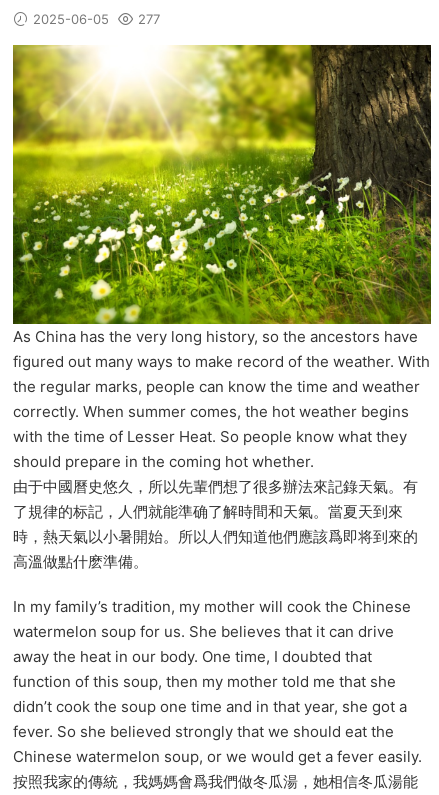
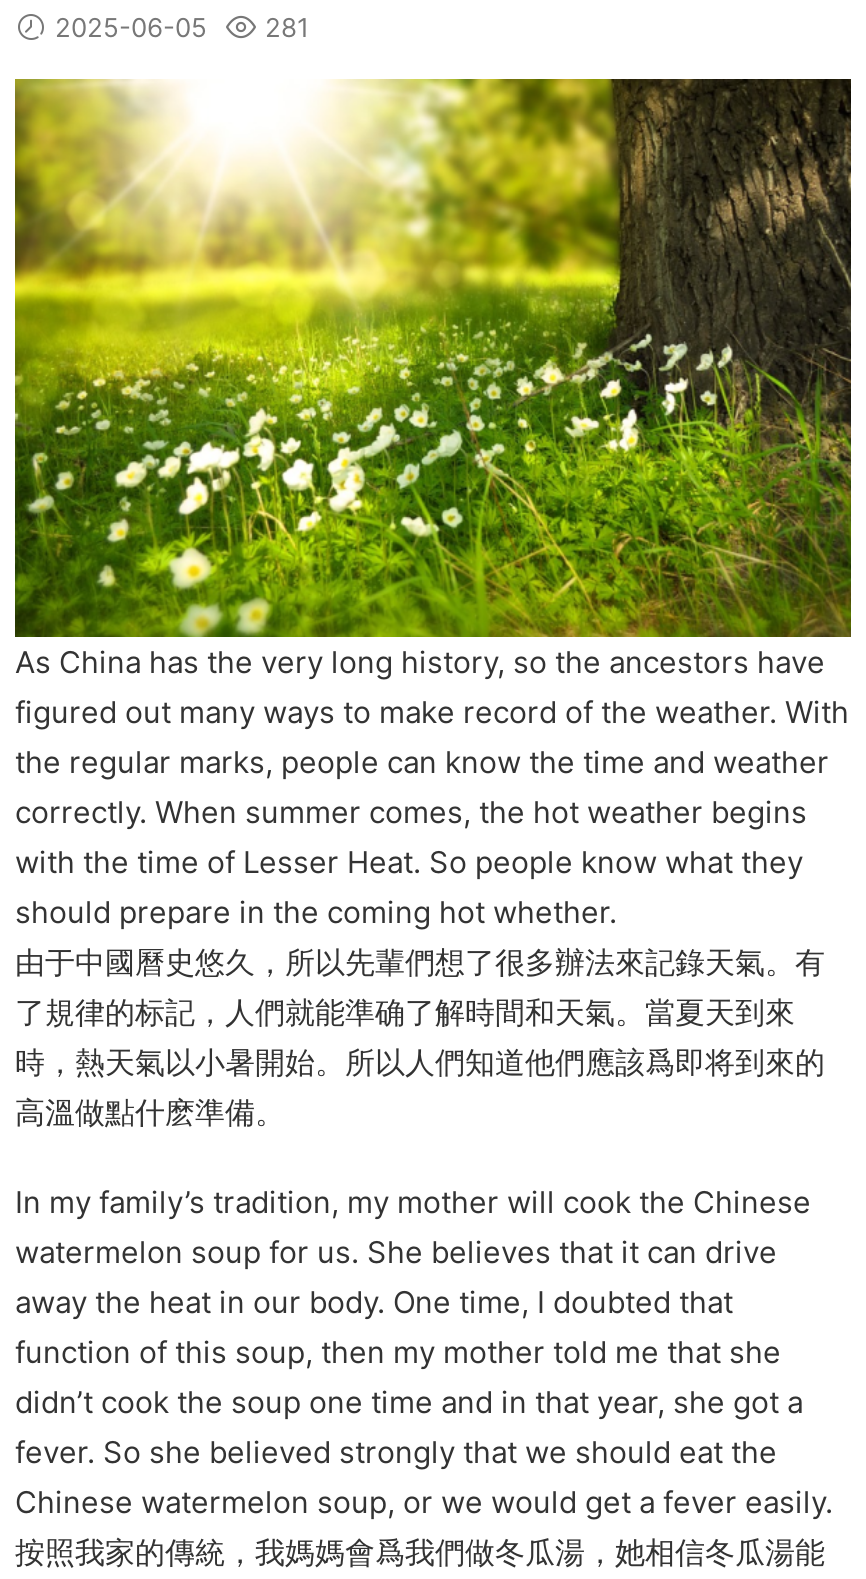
- 2025-06-05 277
+ 2025-06-05 281
